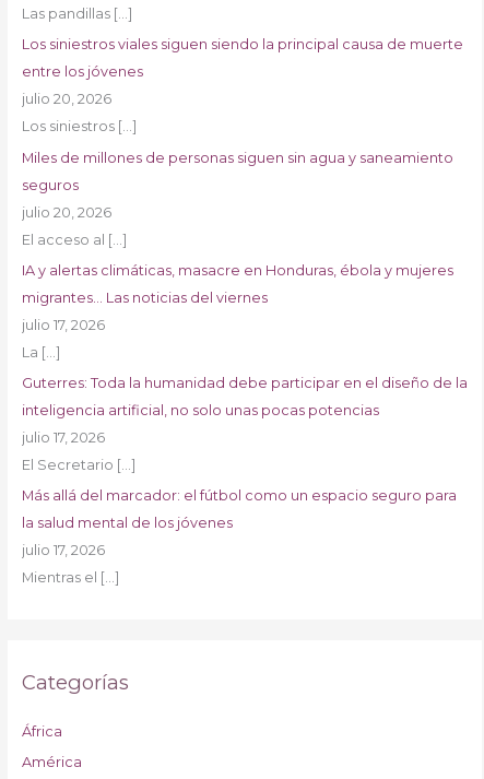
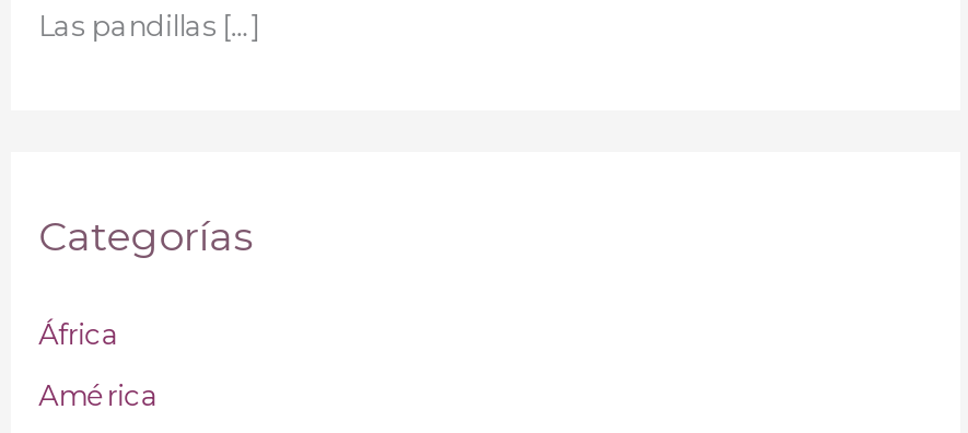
- Los siniestros viales siguen siendo la principal causa de muerte
- entre los jóvenes
- julio 20, 2026
- Los siniestros […]
- Miles de millones de personas siguen sin agua y saneamiento
- seguros
- julio 20, 2026
- El acceso al […]
- IA y alertas climáticas, masacre en Honduras, ébola y mujeres
- migrantes… Las noticias del viernes
- julio 17, 2026
- La […]
- Guterres: Toda la humanidad debe participar en el diseño de la
- inteligencia artificial, no solo unas pocas potencias
- julio 17, 2026
- El Secretario […]
- Más allá del marcador: el fútbol como un espacio seguro para
- la salud mental de los jóvenes
- julio 17, 2026
- Mientras el […]
